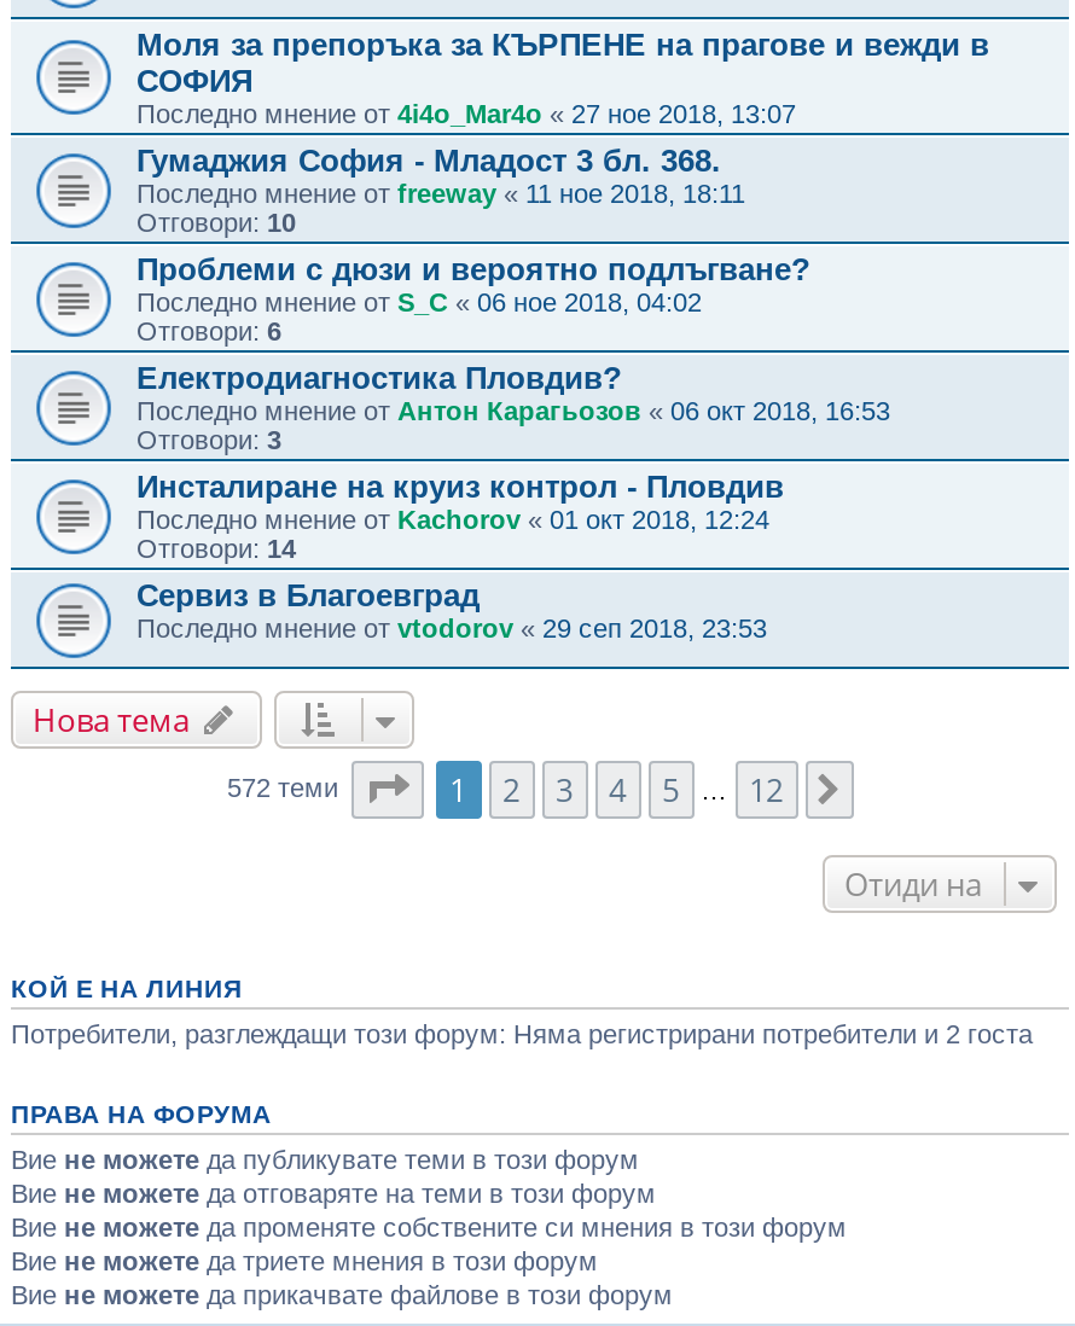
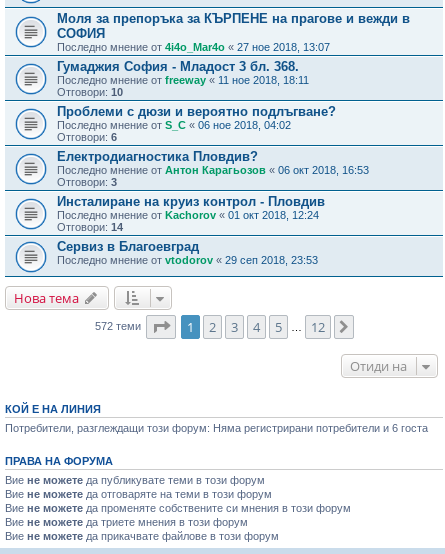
- Потребители, разглеждащи този форум: Няма регистрирани потребители и 2 госта
+ Потребители, разглеждащи този форум: Няма регистрирани потребители и 6 госта
